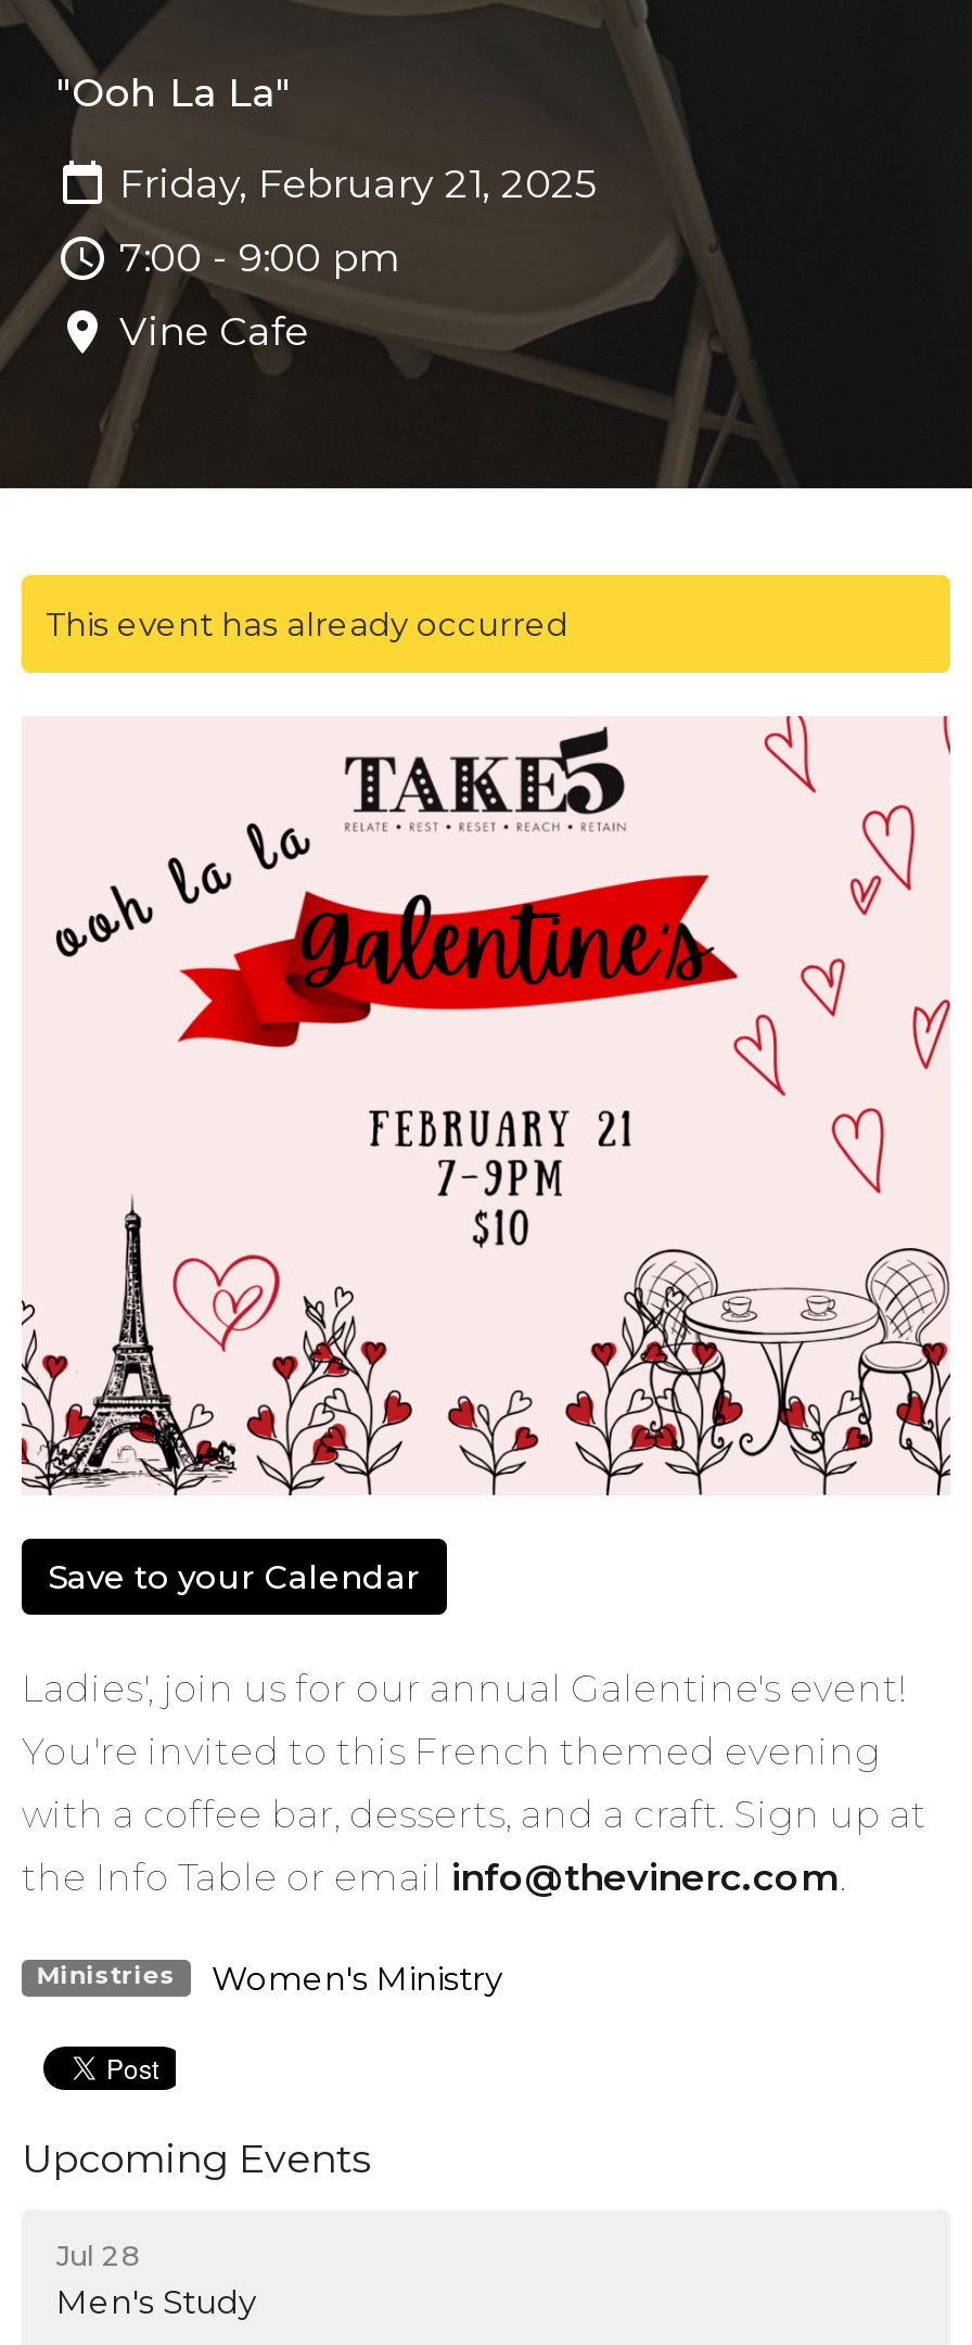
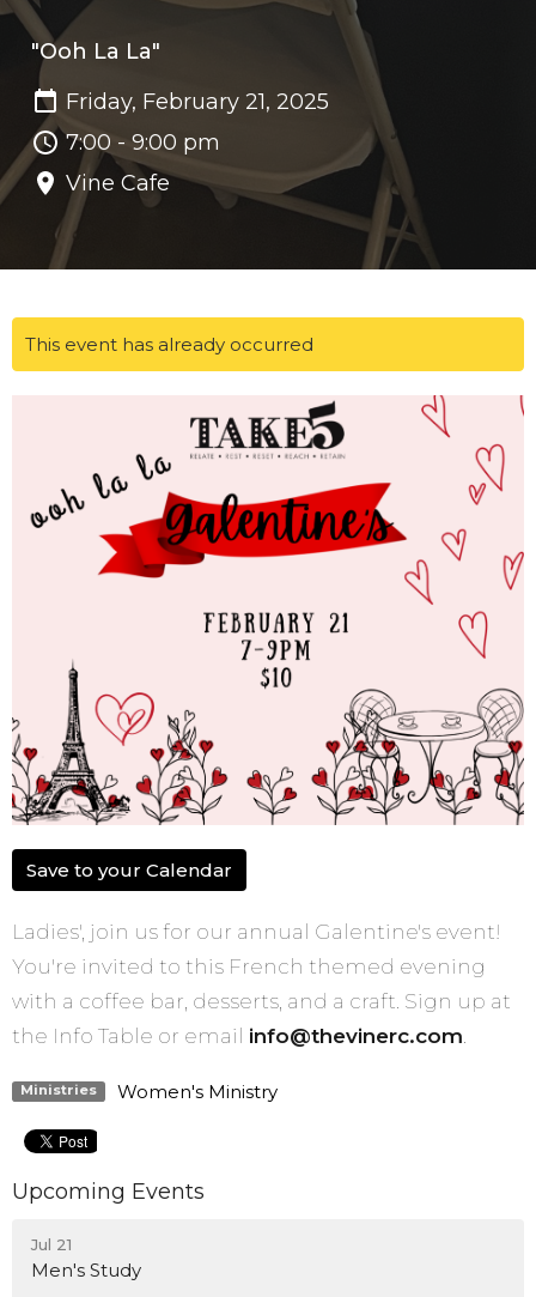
- Jul 28
+ Jul 21
